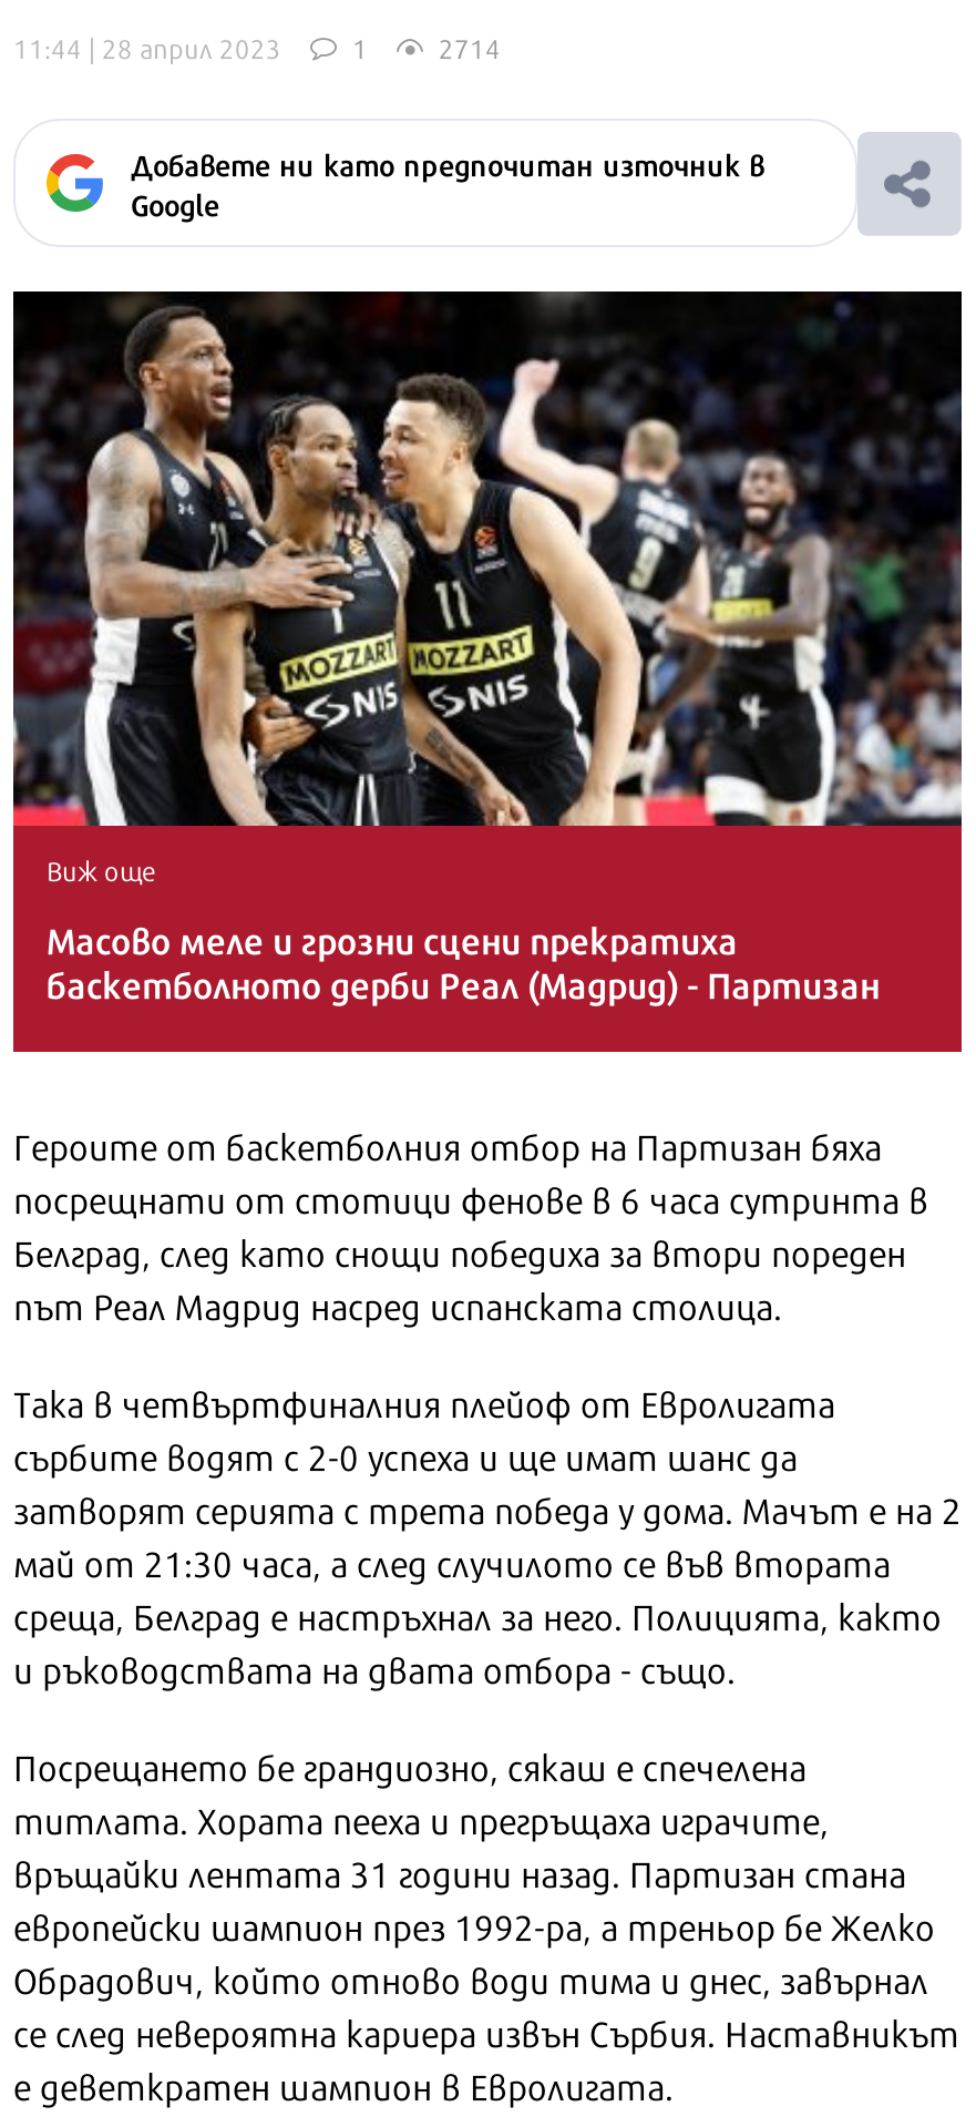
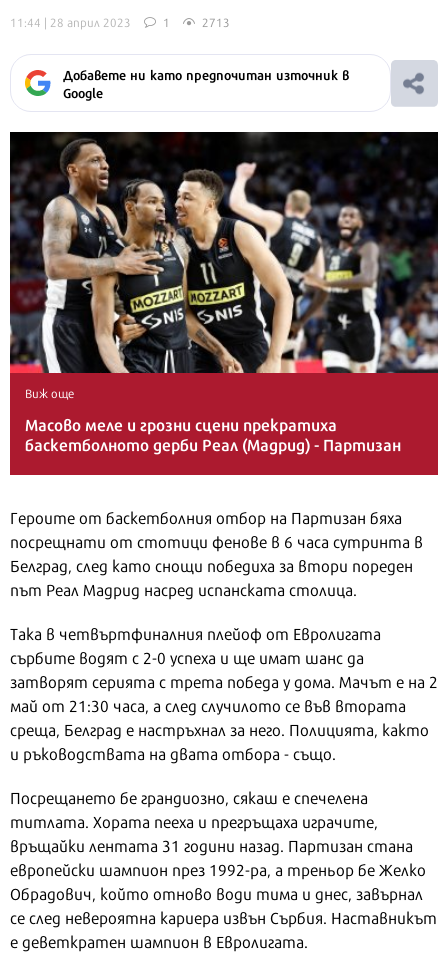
- 2714
+ 2713
